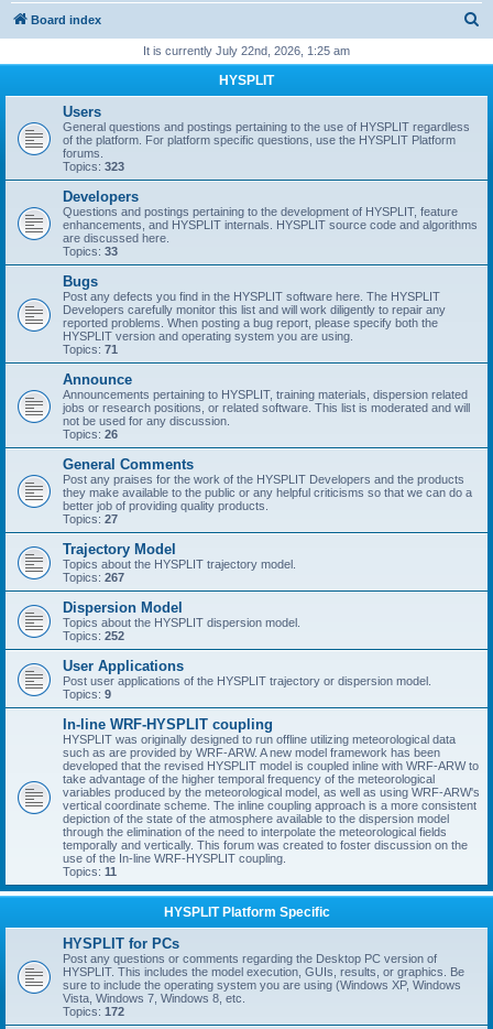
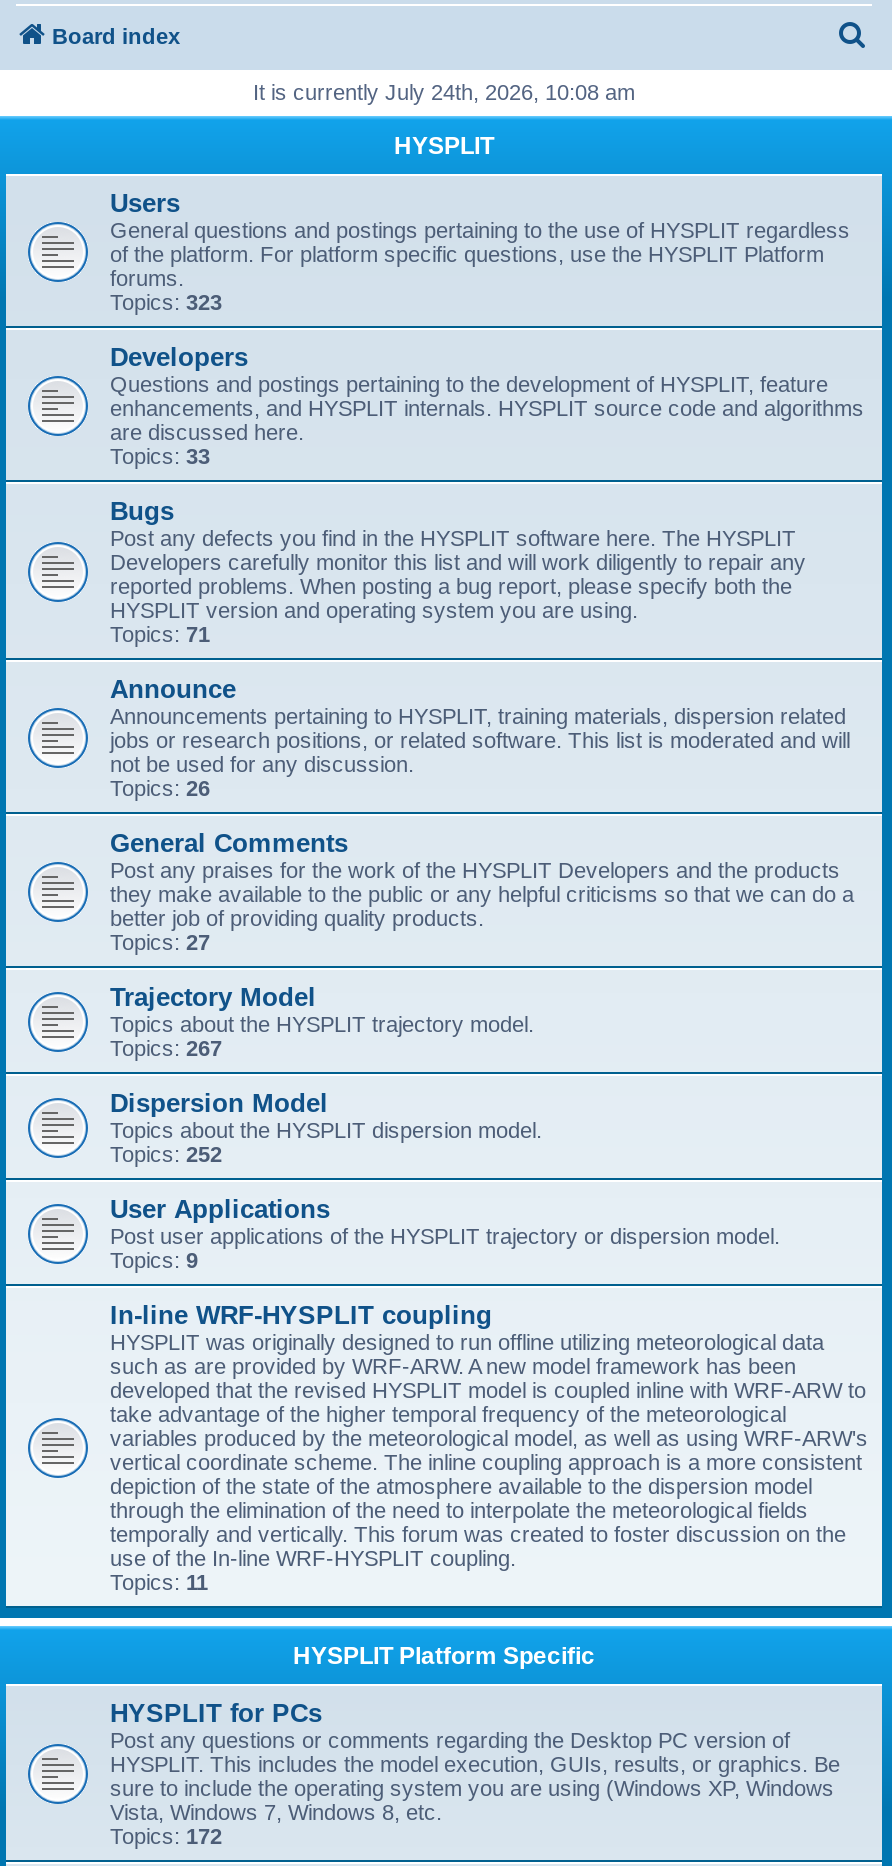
- It is currently July 22nd, 2026, 1:25 am
+ It is currently July 24th, 2026, 10:08 am
